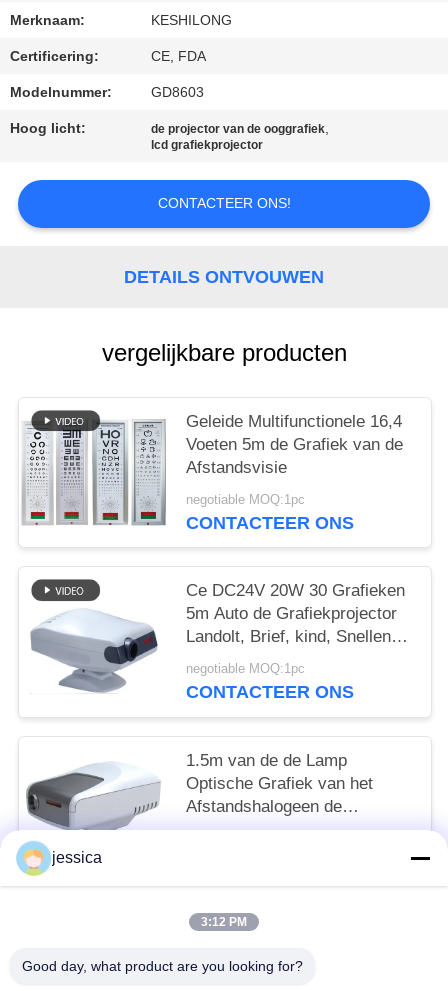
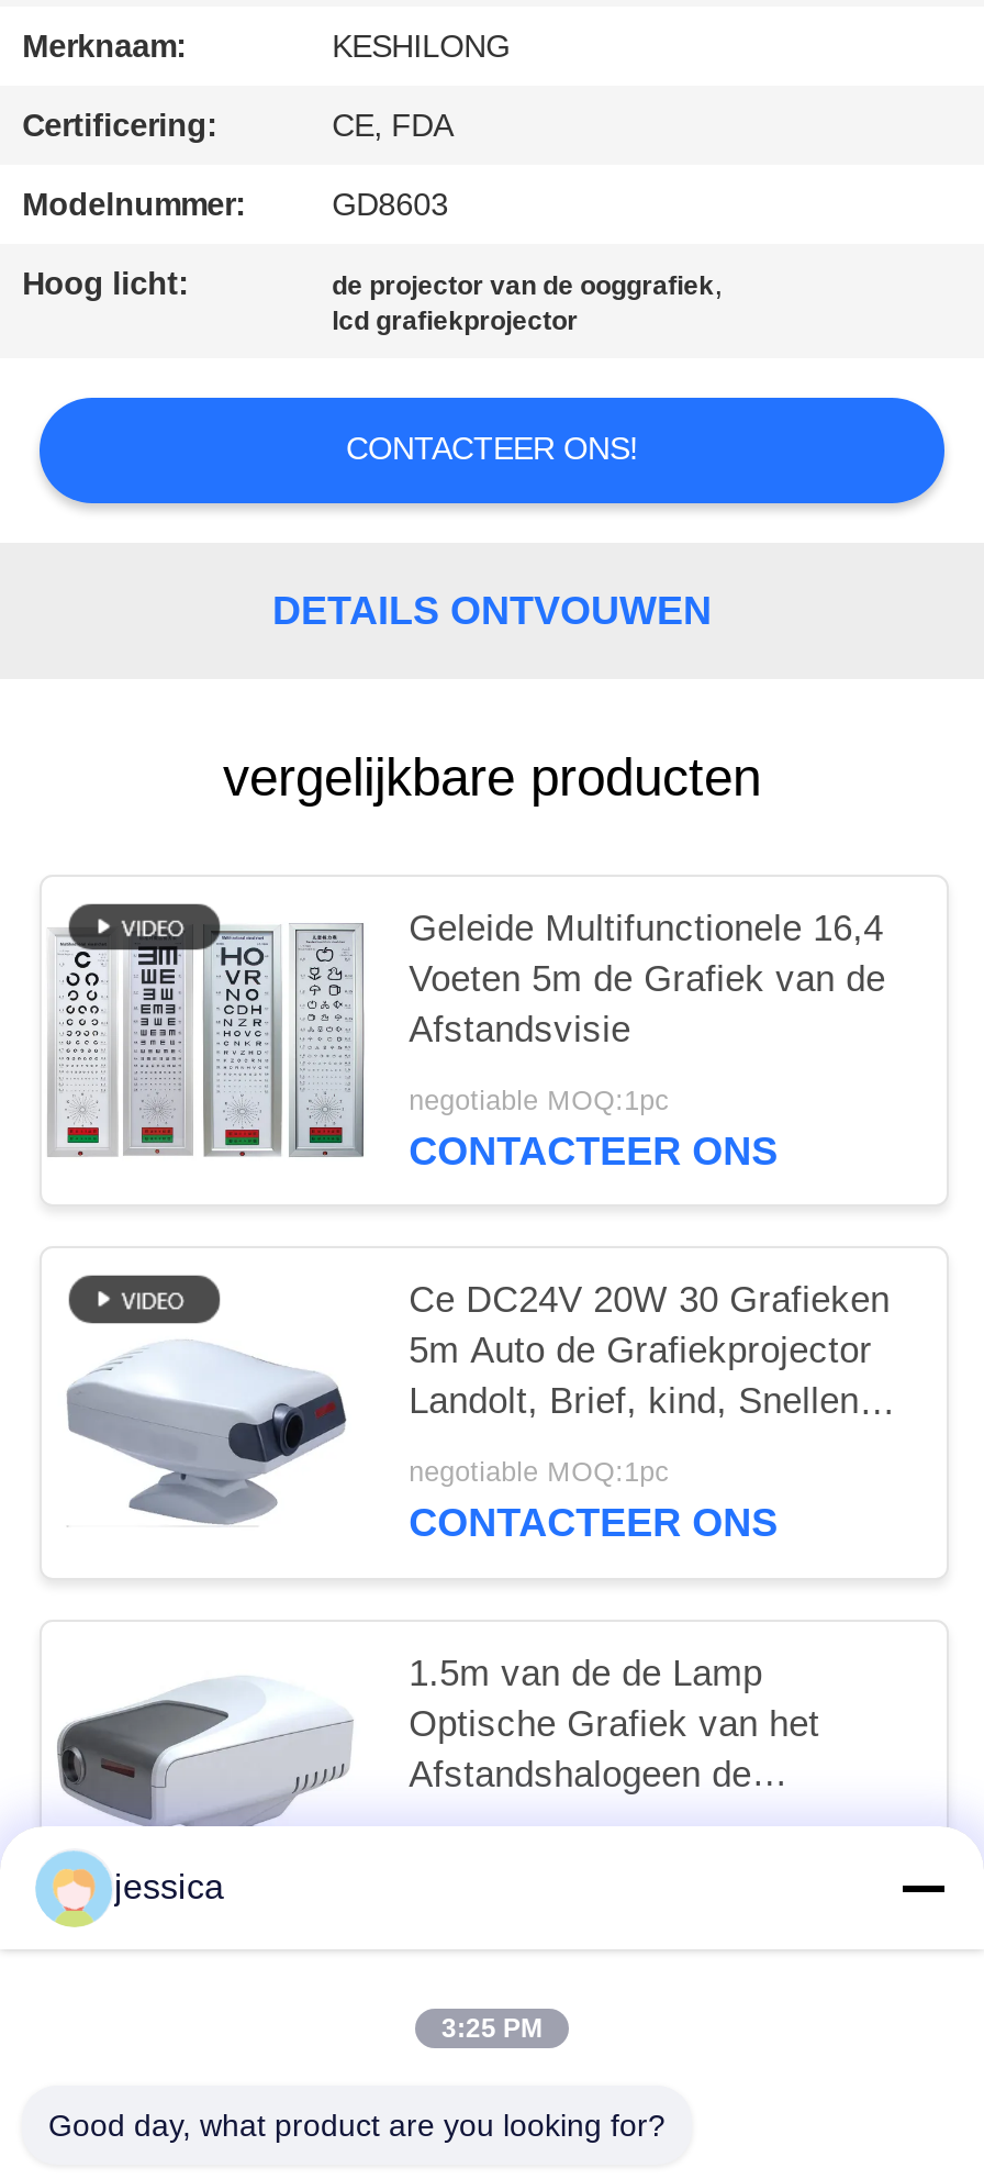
- 3:12 PM
+ 3:25 PM
